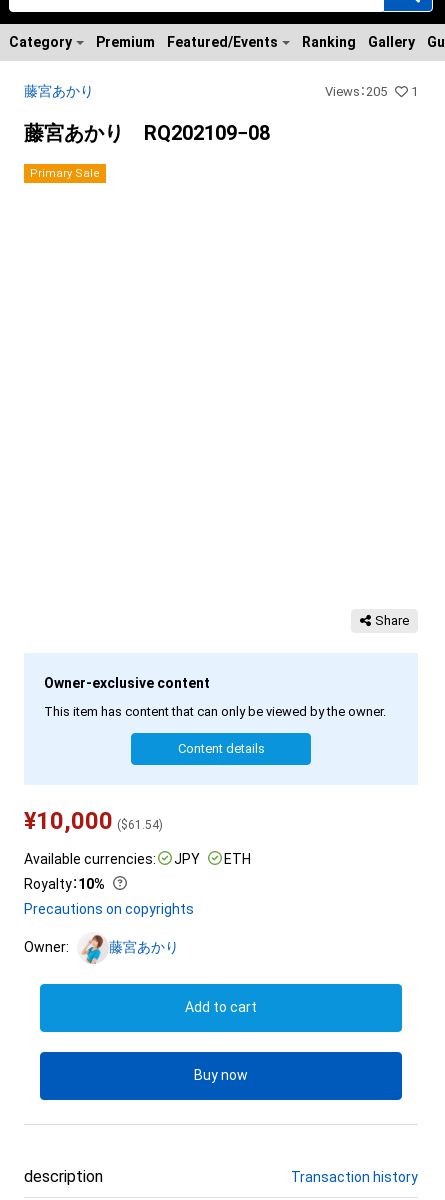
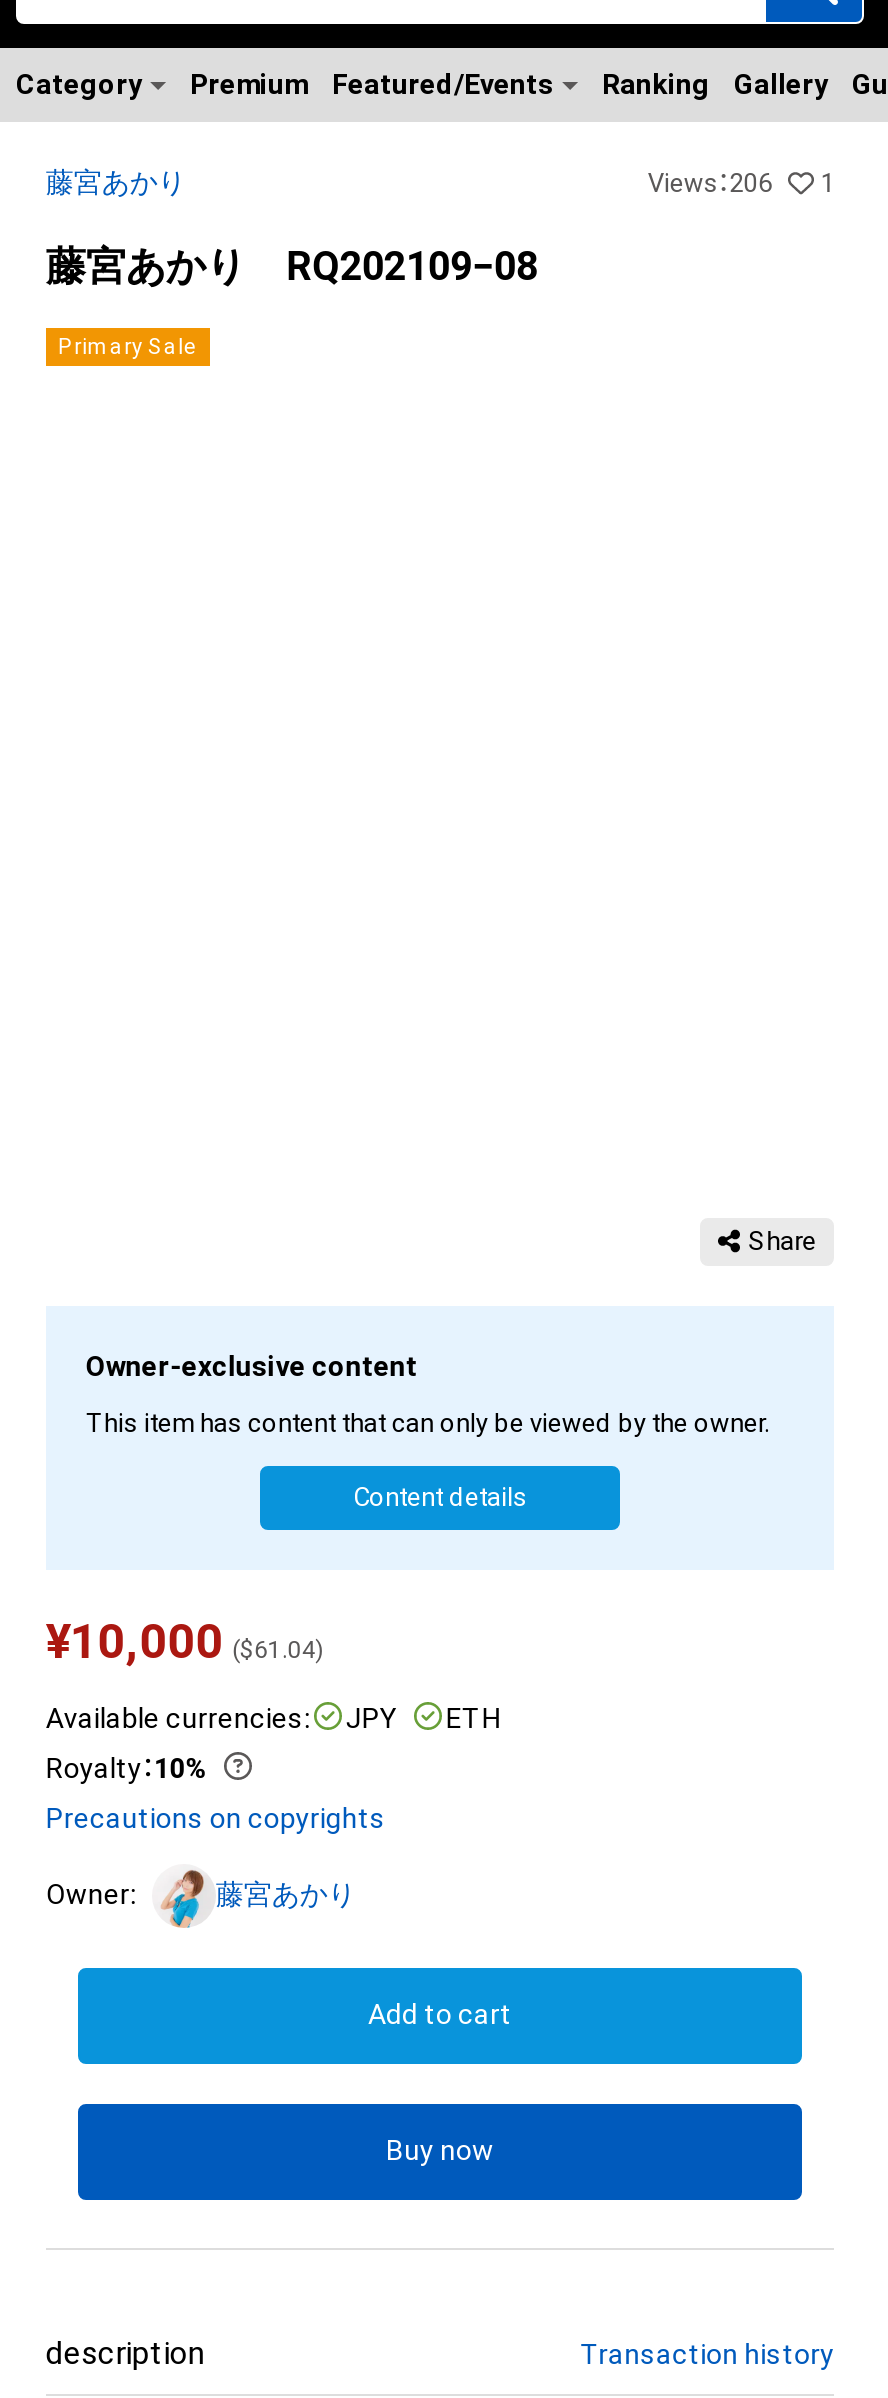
- Views：205 1
+ Views：206 1

- ¥10,000 ($61.54)
+ ¥10,000 ($61.04)
